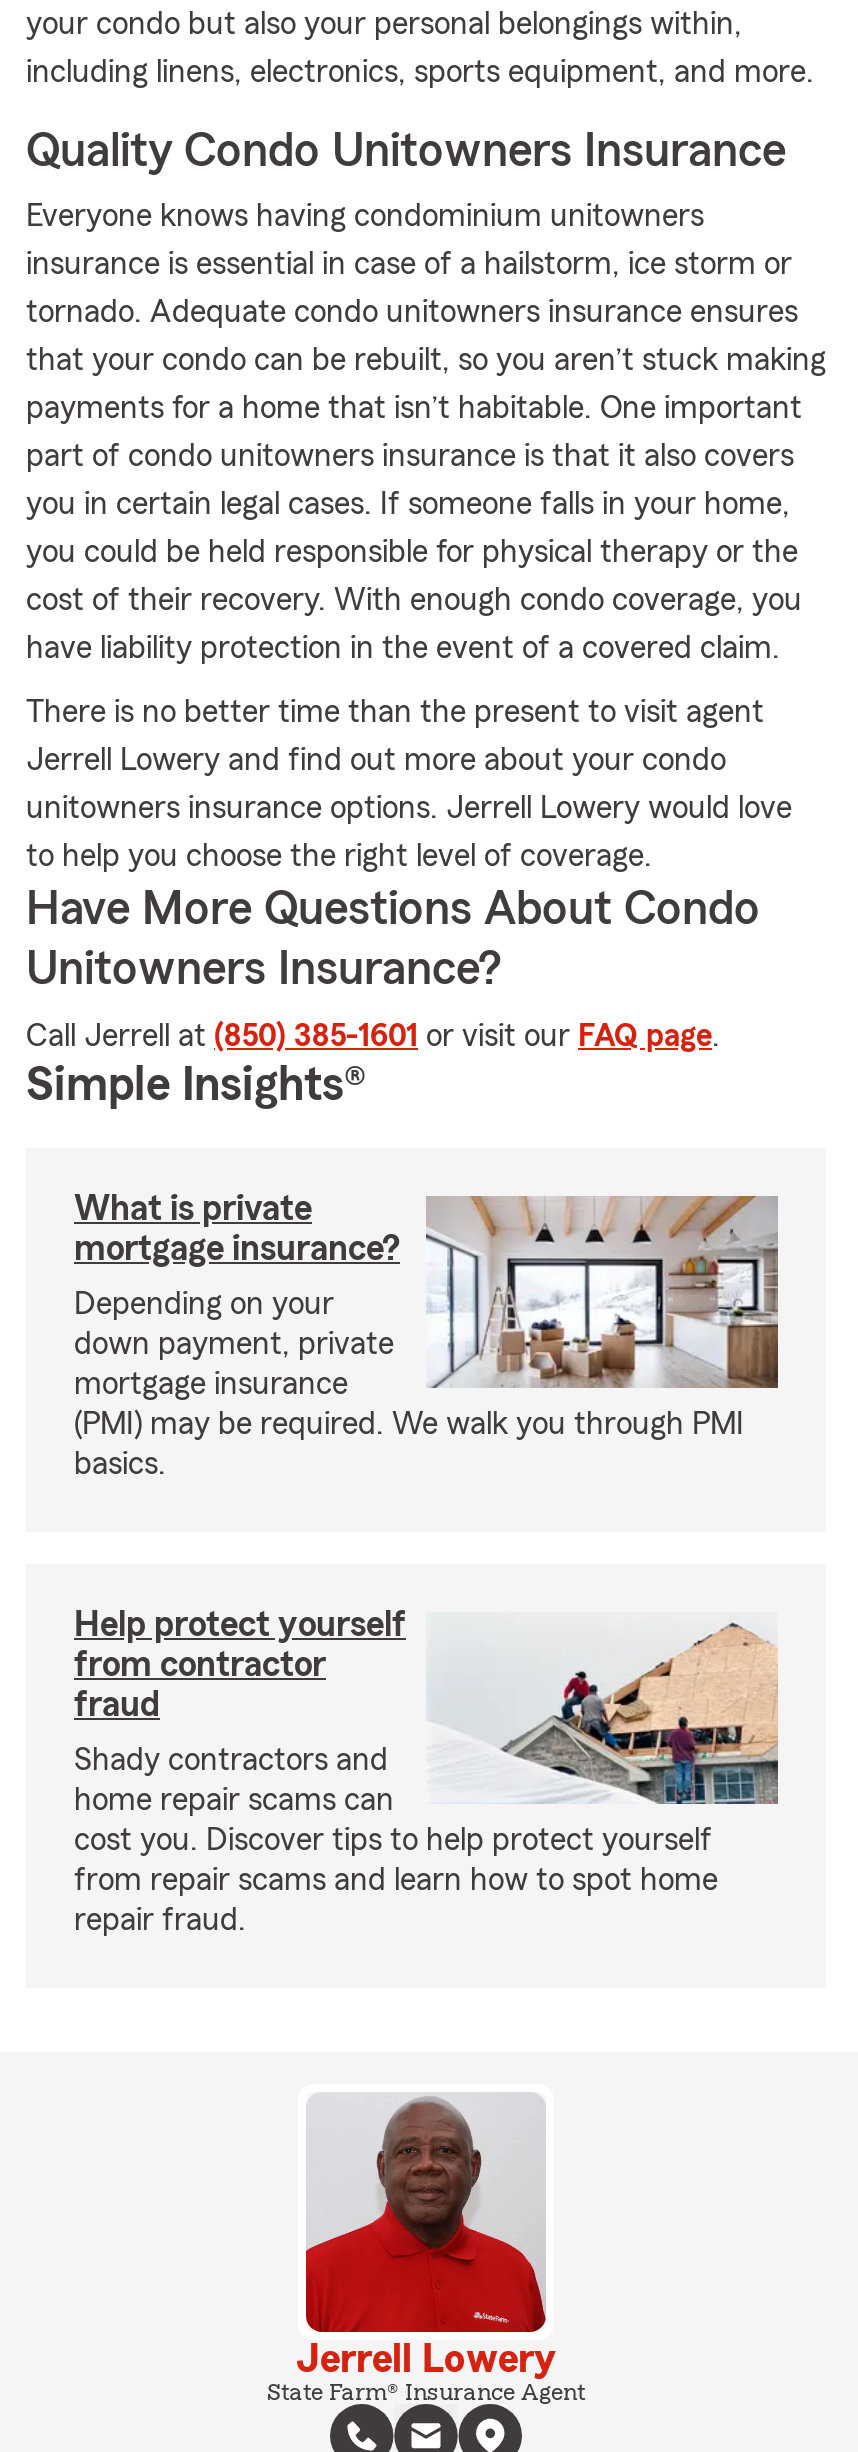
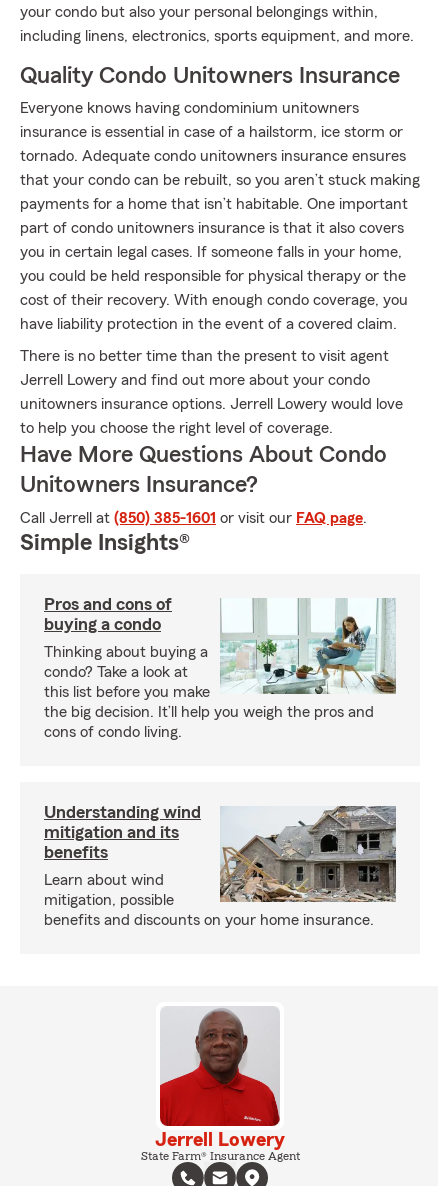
- What is private
- mortgage insurance?
+ Pros and cons of
+ buying a condo

- [image]
- Depending on your
- down payment, private
- mortgage insurance
- (PMI) may be required. We walk you through PMI
- basics.
+ [image]
+ Thinking about buying a
+ condo? Take a look at
+ this list before you make
+ the big decision. It’ll help you weigh the pros and
+ cons of condo living.

- Help protect yourself
- from contractor
- fraud
+ Understanding wind
+ mitigation and its
+ benefits

- [image]
- Shady contractors and
- home repair scams can
- cost you. Discover tips to help protect yourself
- from repair scams and learn how to spot home
- repair fraud.
+ [image]
+ Learn about wind
+ mitigation, possible
+ benefits and discounts on your home insurance.
